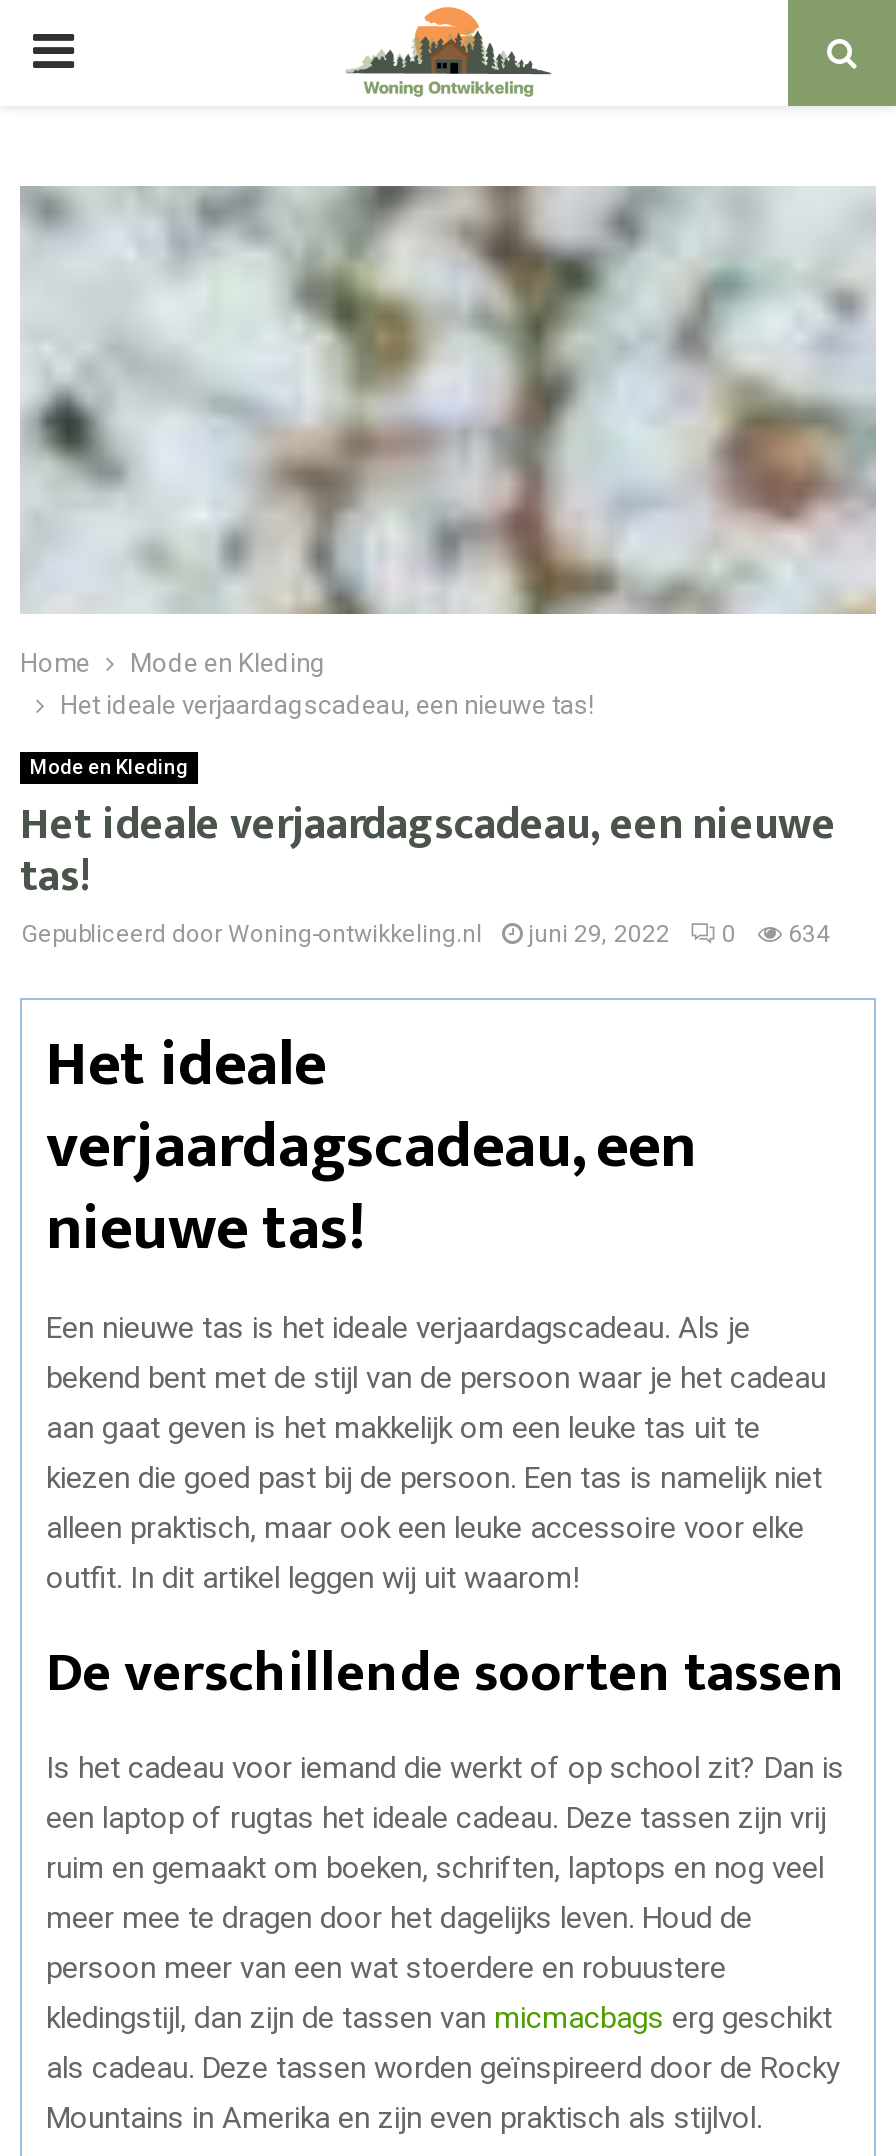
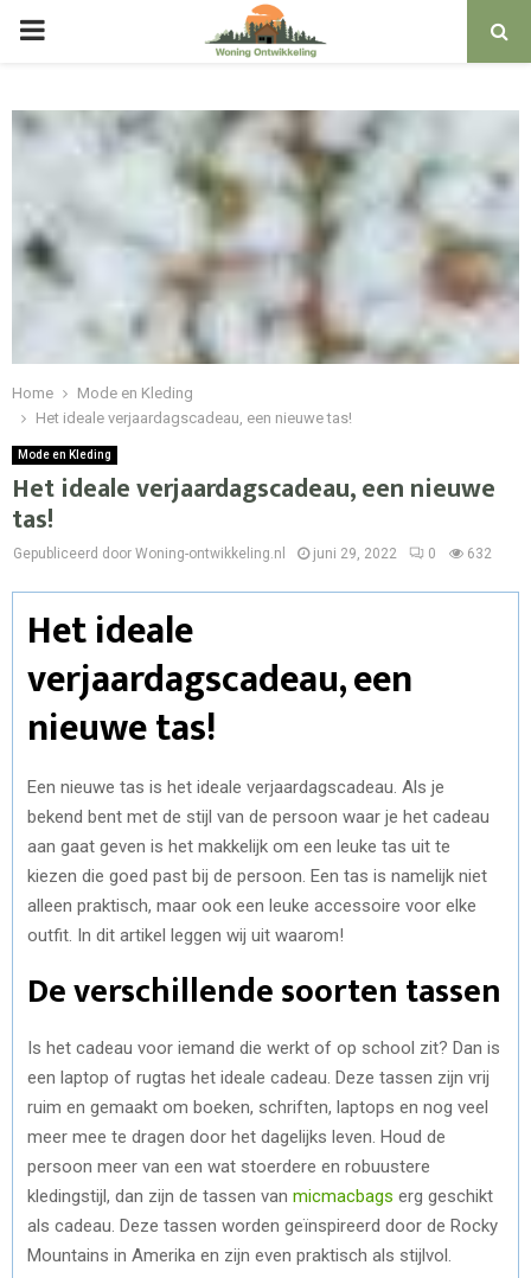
- Gepubliceerd door Woning-ontwikkeling.nl juni 29, 2022 0 634
+ Gepubliceerd door Woning-ontwikkeling.nl juni 29, 2022 0 632
